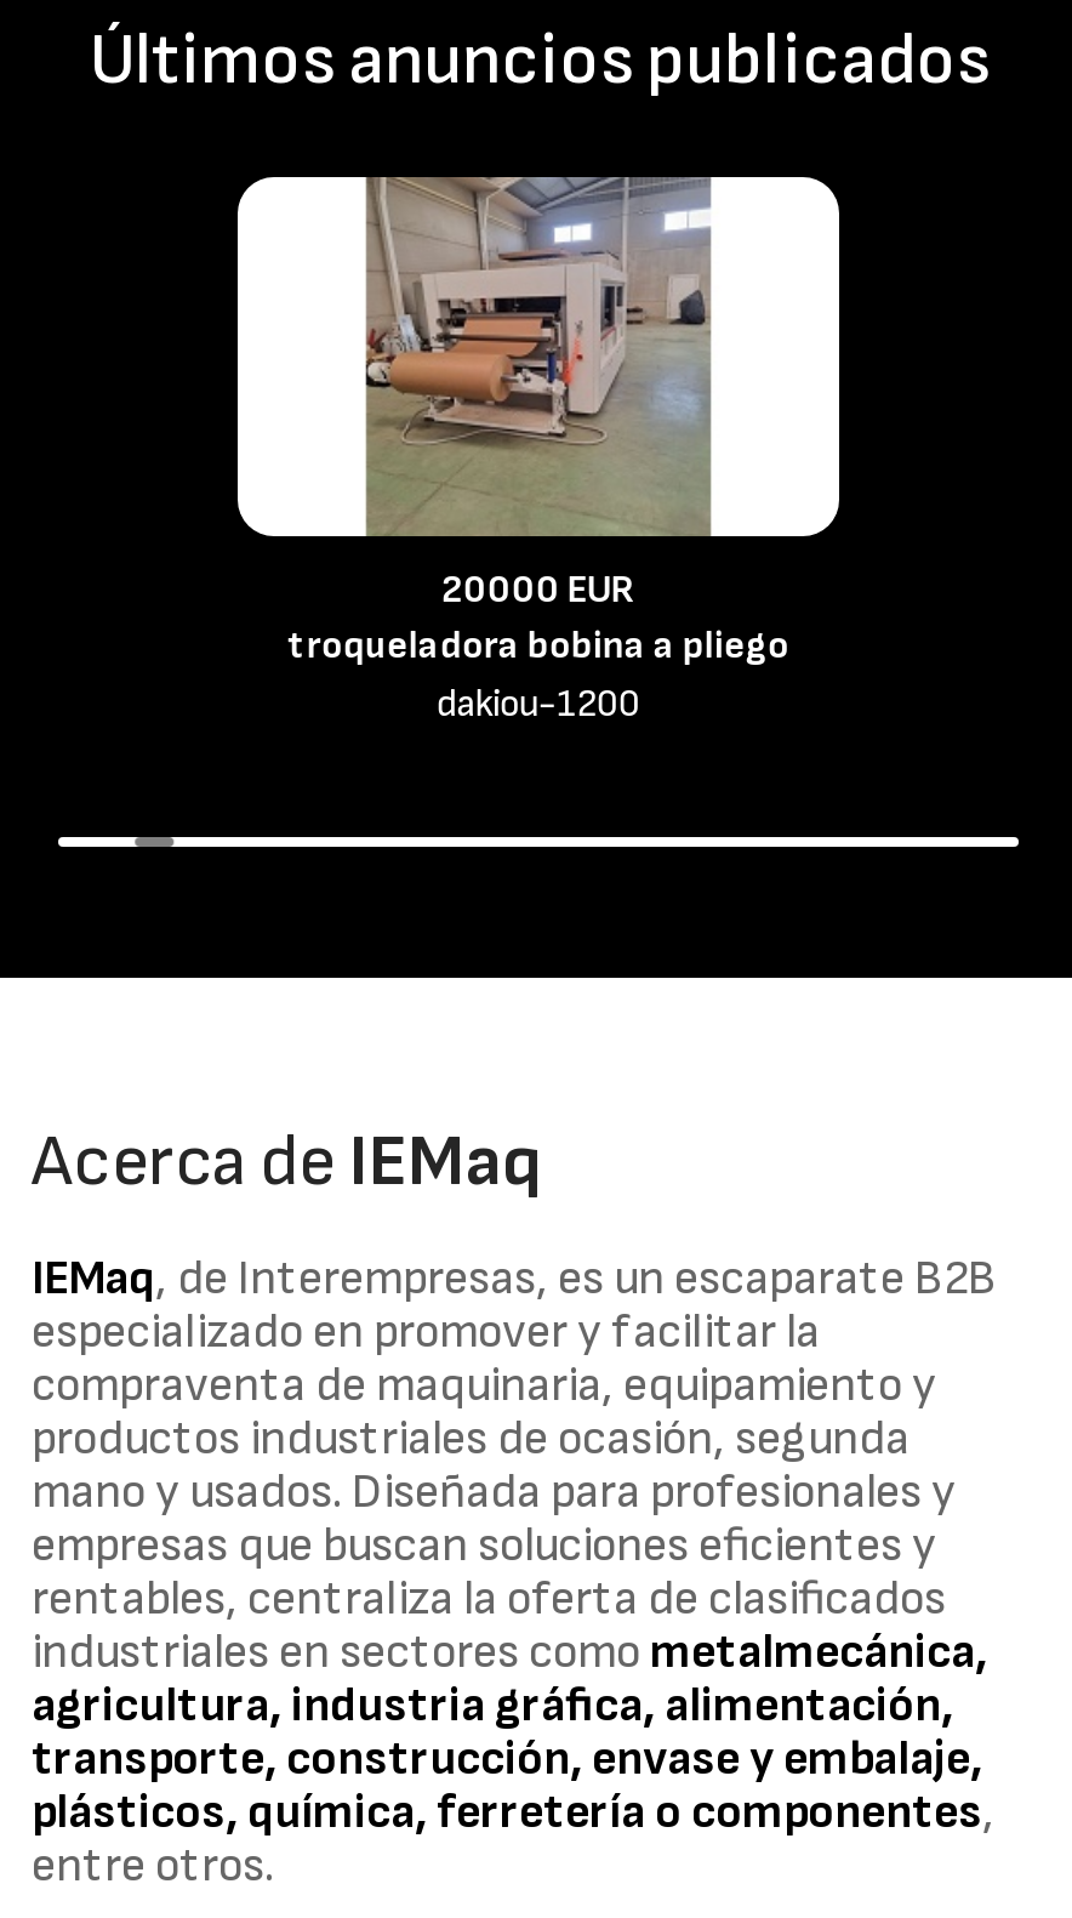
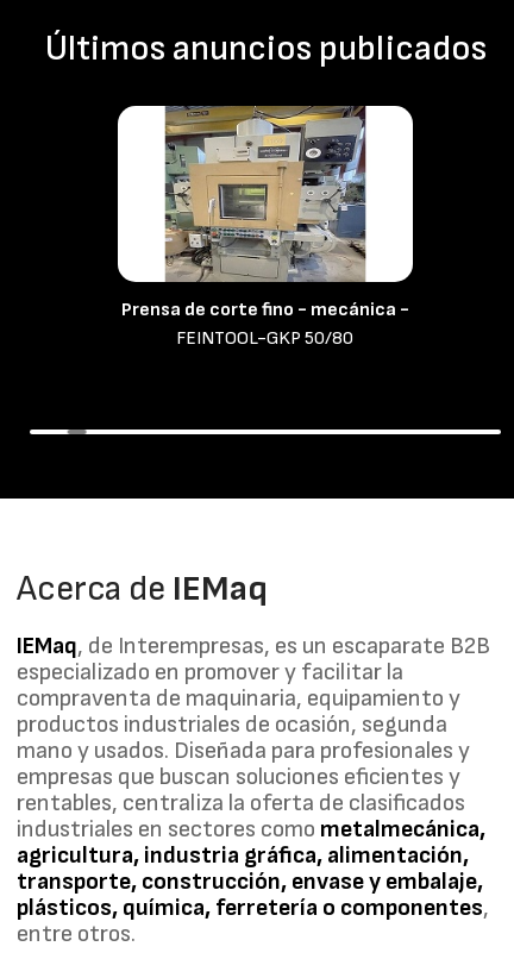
- [image]
- 20000 EUR
- troqueladora bobina a pliego
- dakiou-1200
+ [image]
+ Prensa de corte fino - mecánica -
+ FEINTOOL-GKP 50/80
